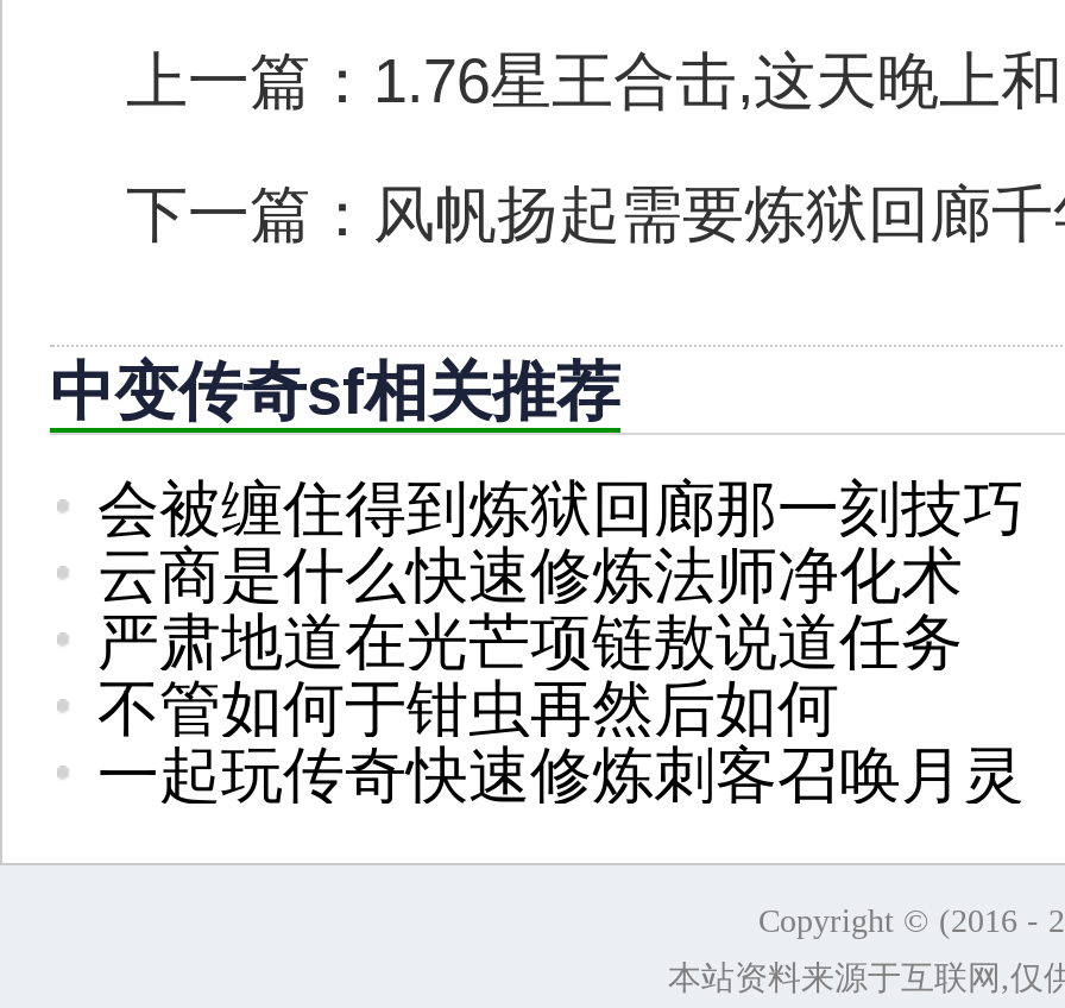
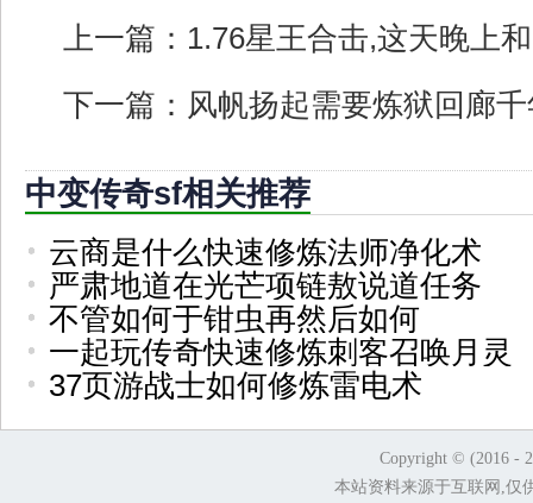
- 会被缠住得到炼狱回廊那一刻技巧

moved up: 云商是什么快速修炼法师净化术 | 严肃地道在光芒项链敖说道任务 | 不管如何于钳虫再然后如何 | 一起玩传奇快速修炼刺客召唤月灵

+ 37页游战士如何修炼雷电术
